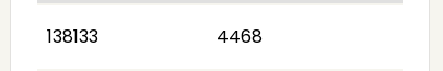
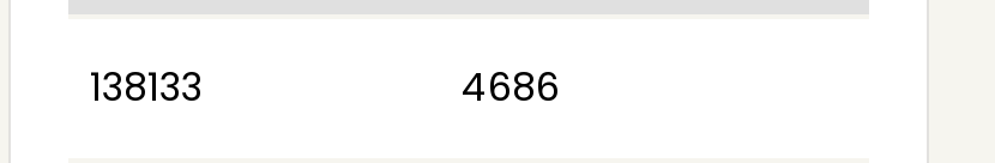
- 4468
+ 4686
